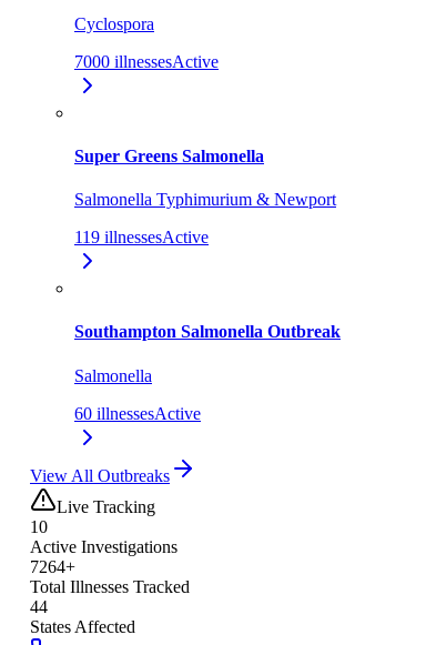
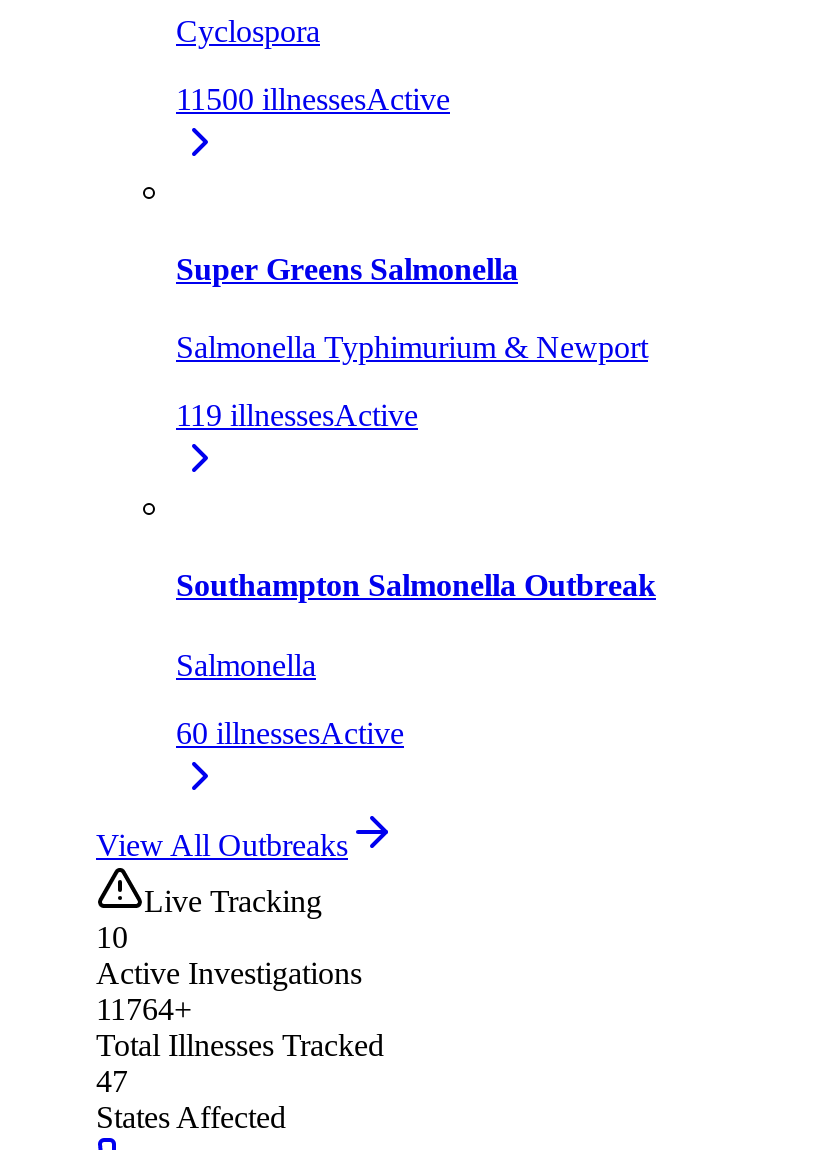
- 7000 illnessesActive
+ 11500 illnessesActive

- 7264+
+ 11764+

- 44
+ 47
